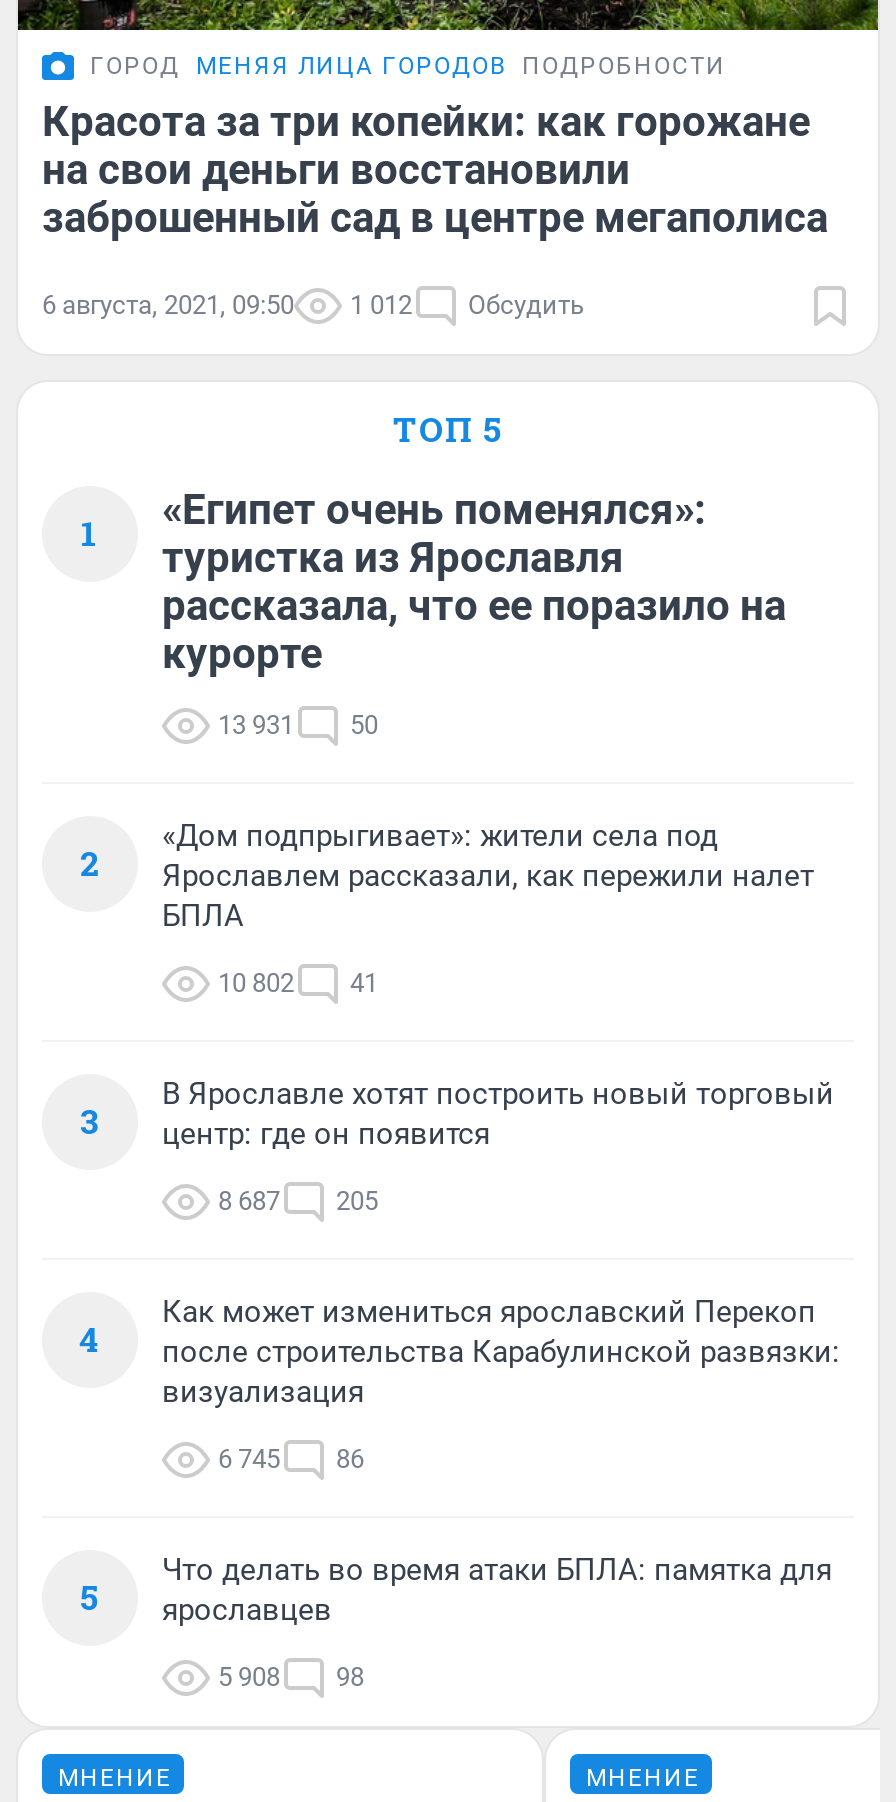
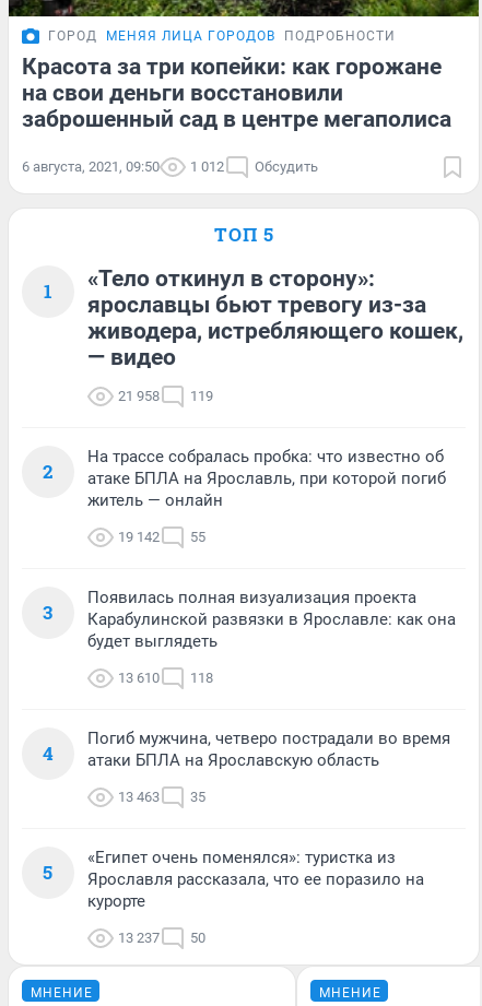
- «Египет очень поменялся»:
- туристка из Ярославля
- рассказала, что ее поразило на
- курорте
+ «Тело откинул в сторону»:
+ ярославцы бьют тревогу из-за
+ живодера, истребляющего кошек,
+ — видео

- 13 931
- 50
+ 21 958
+ 119

- «Дом подпрыгивает»: жители села под
- Ярославлем рассказали, как пережили налет
- БПЛА
+ На трассе собралась пробка: что известно об
+ атаке БПЛА на Ярославль, при которой погиб
+ житель — онлайн

- 10 802
- 41
+ 19 142
+ 55

- В Ярославле хотят построить новый торговый
- центр: где он появится
+ Появилась полная визуализация проекта
+ Карабулинской развязки в Ярославле: как она
+ будет выглядеть

- 8 687
- 205
+ 13 610
+ 118

- Как может измениться ярославский Перекоп
- после строительства Карабулинской развязки:
- визуализация
+ Погиб мужчина, четверо пострадали во время
+ атаки БПЛА на Ярославскую область

- 6 745
- 86
+ 13 463
+ 35

- Что делать во время атаки БПЛА: памятка для
- ярославцев
+ «Египет очень поменялся»: туристка из
+ Ярославля рассказала, что ее поразило на
+ курорте

- 5 908
- 98
+ 13 237
+ 50
